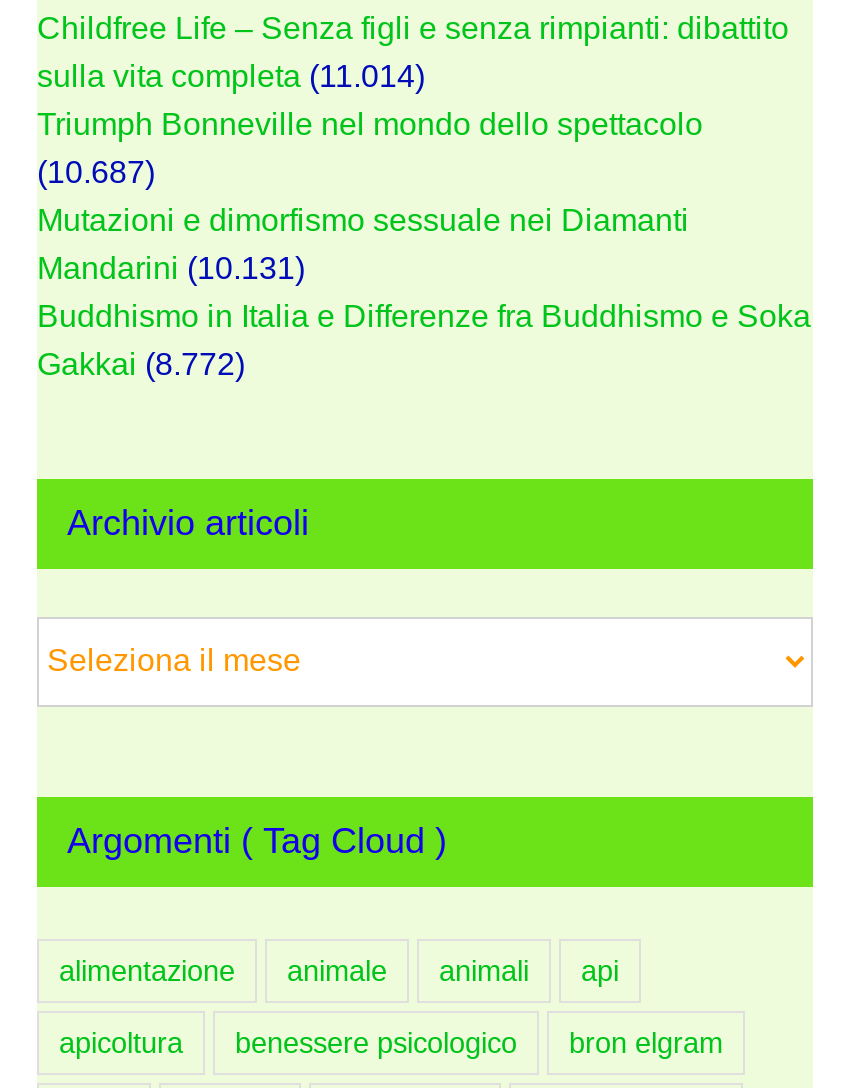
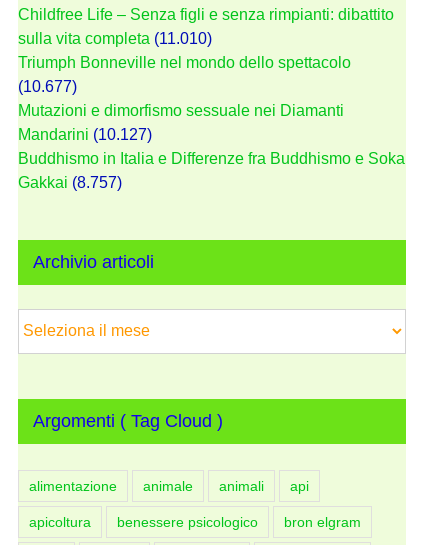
- sulla vita completa (11.014)
+ sulla vita completa (11.010)

- (10.687)
+ (10.677)

- Mandarini (10.131)
+ Mandarini (10.127)

- Gakkai (8.772)
+ Gakkai (8.757)
